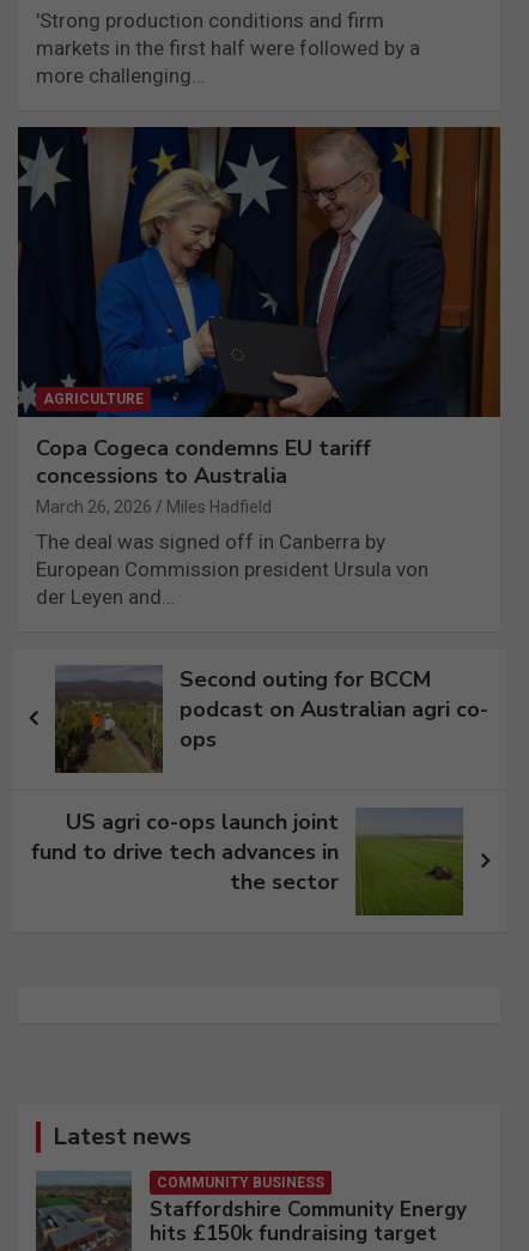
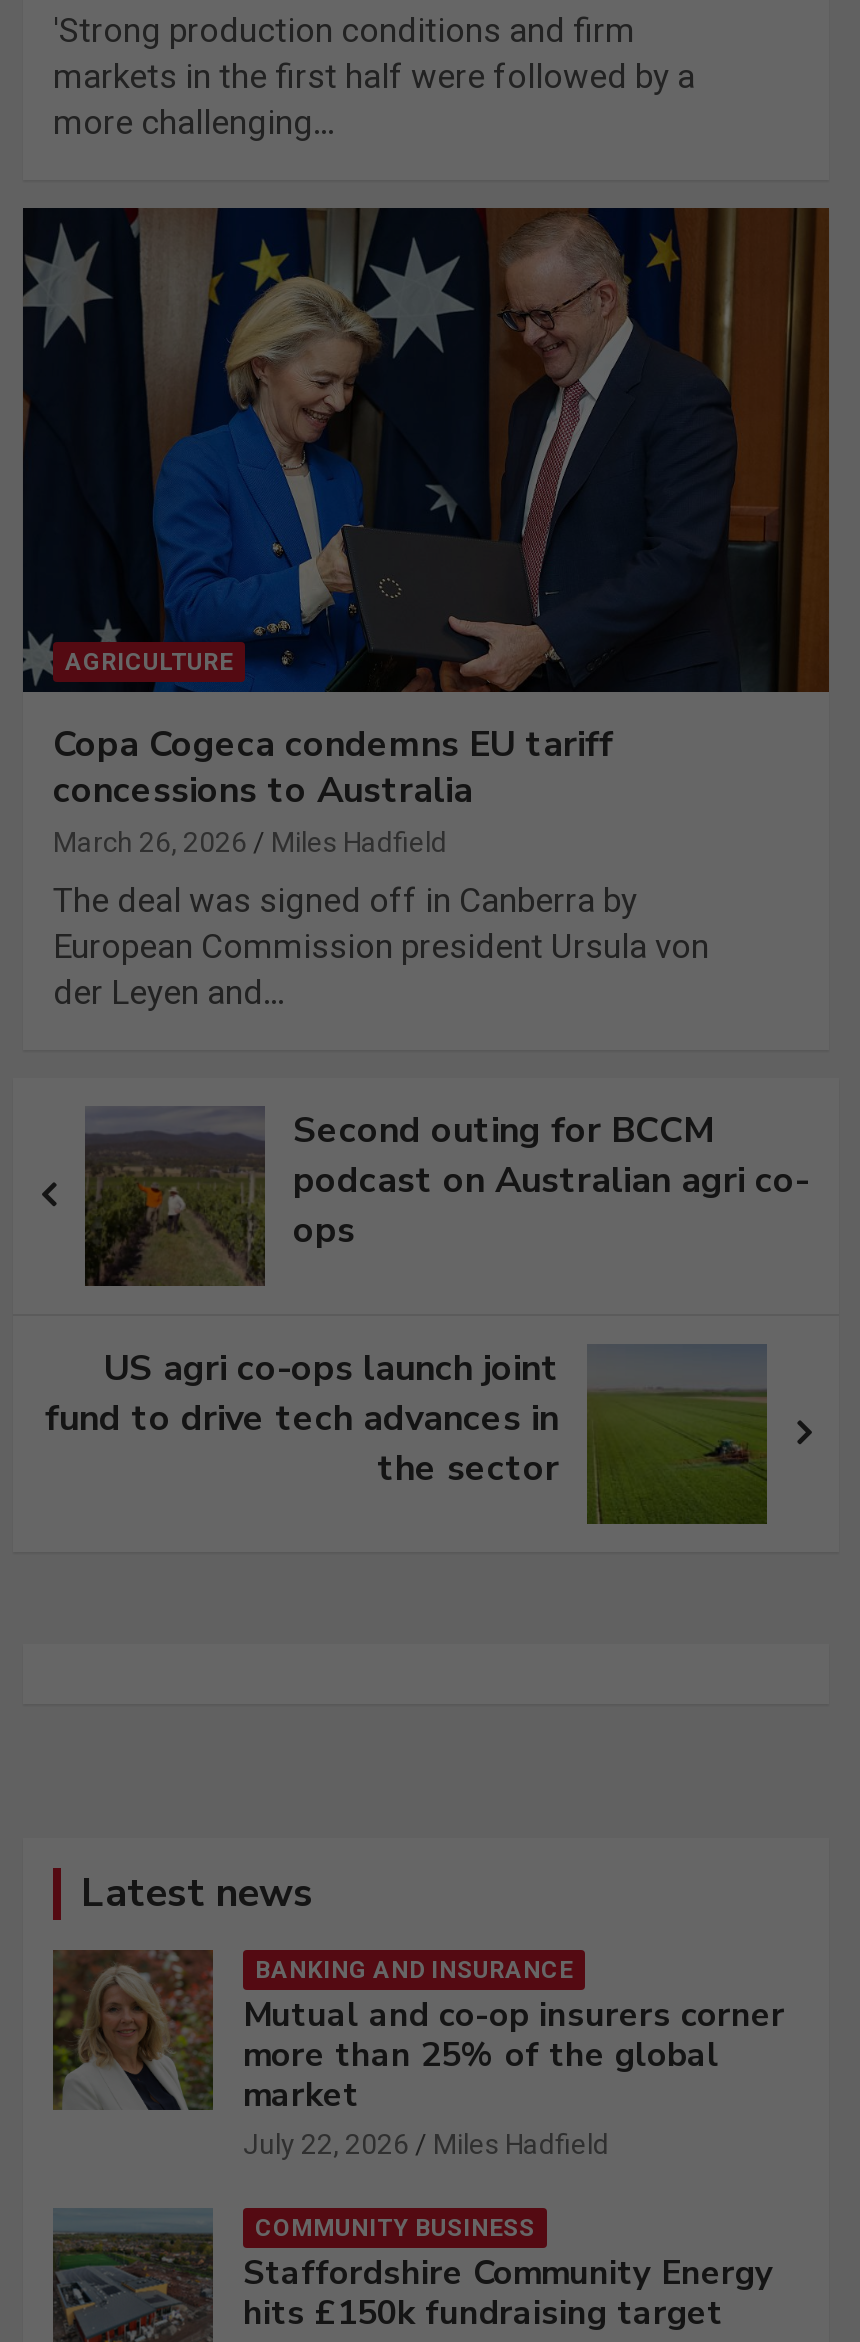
+ [image]
+ BANKING AND INSURANCE
+ Mutual and co-op insurers corner
+ more than 25% of the global
+ market
+ July 22, 2026
+ Miles Hadfield
